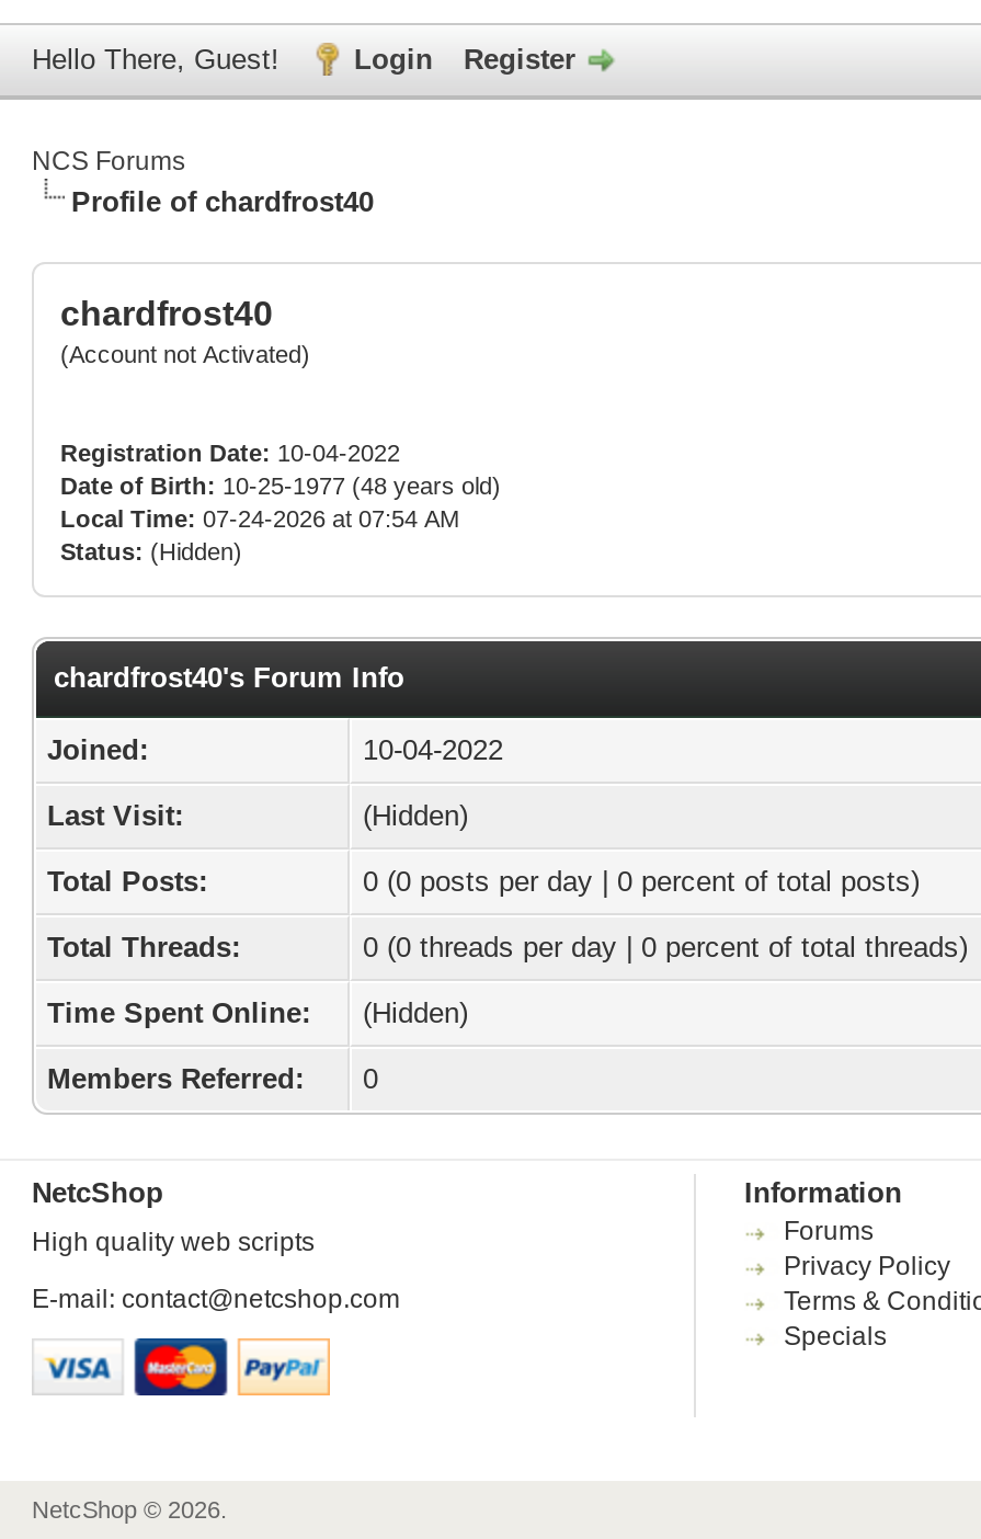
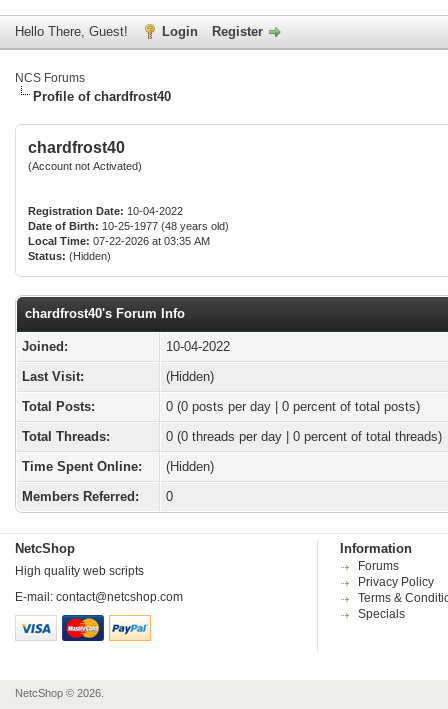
- Local Time: 07-24-2026 at 07:54 AM
+ Local Time: 07-22-2026 at 03:35 AM
